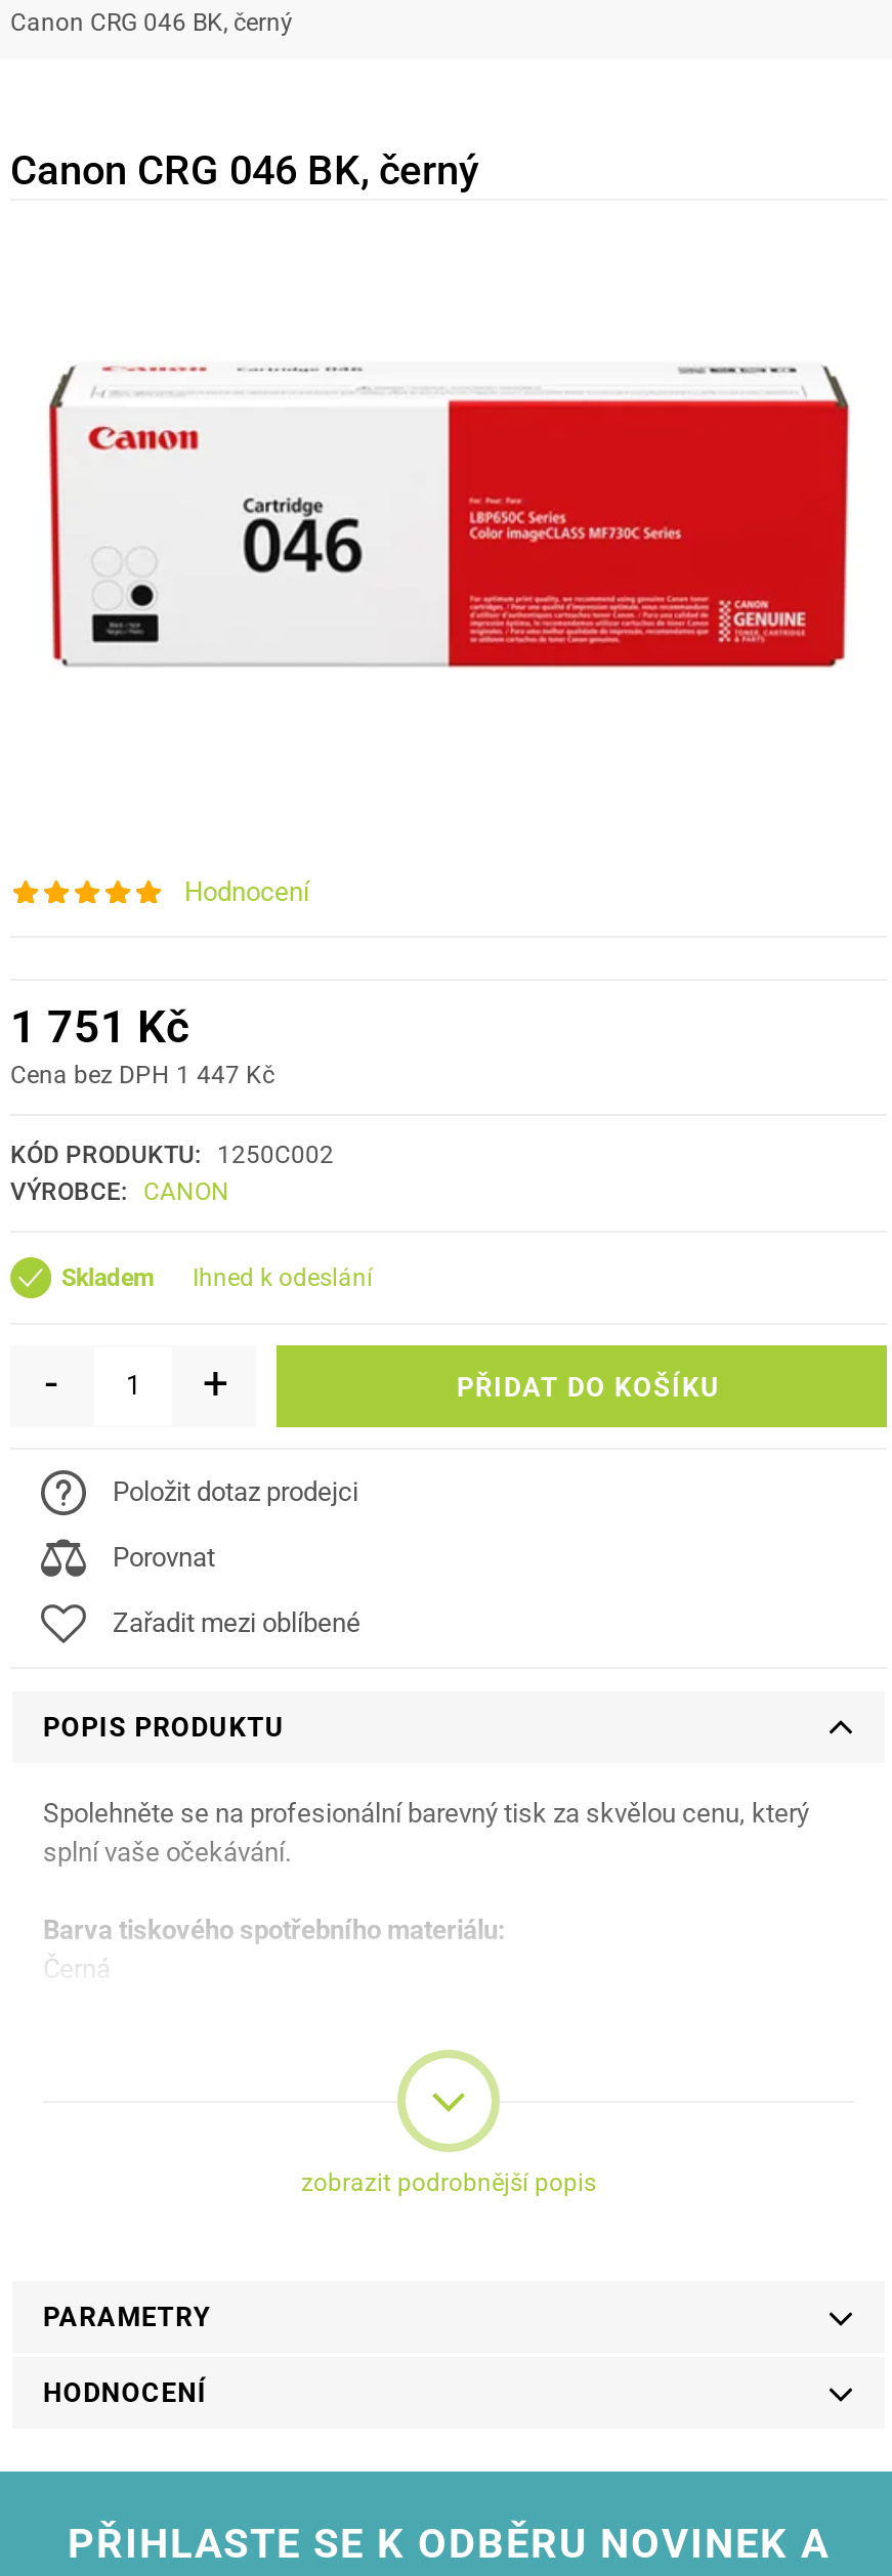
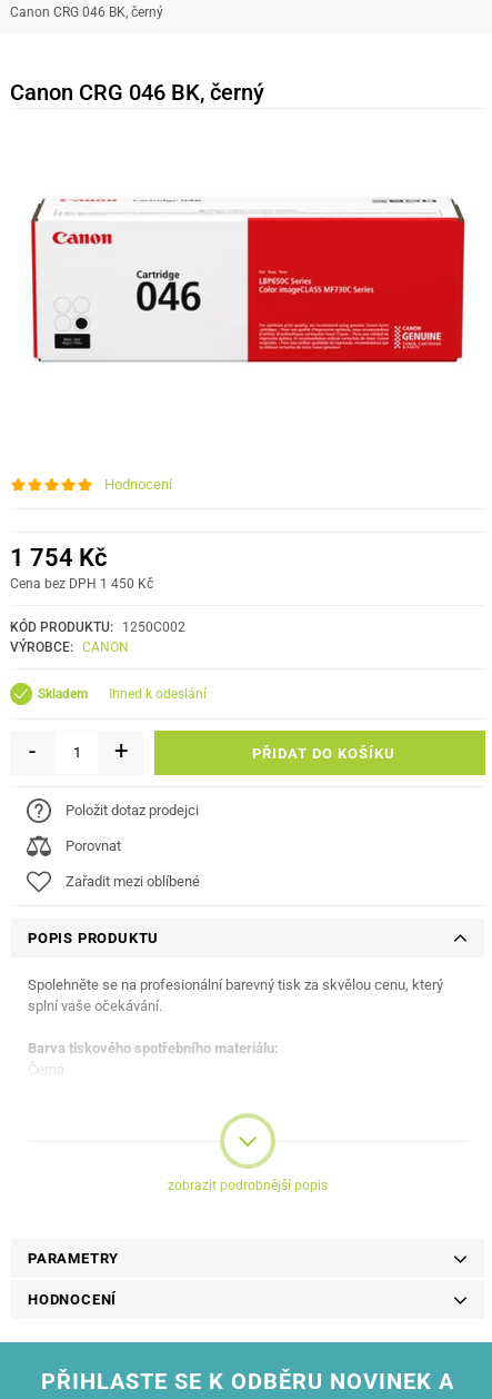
- 1 751 Kč
+ 1 754 Kč

- Cena bez DPH 1 447 Kč
+ Cena bez DPH 1 450 Kč
